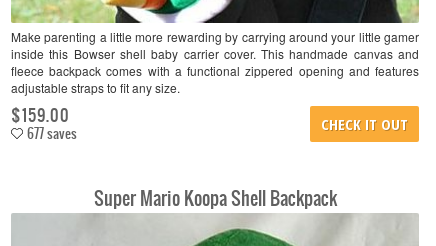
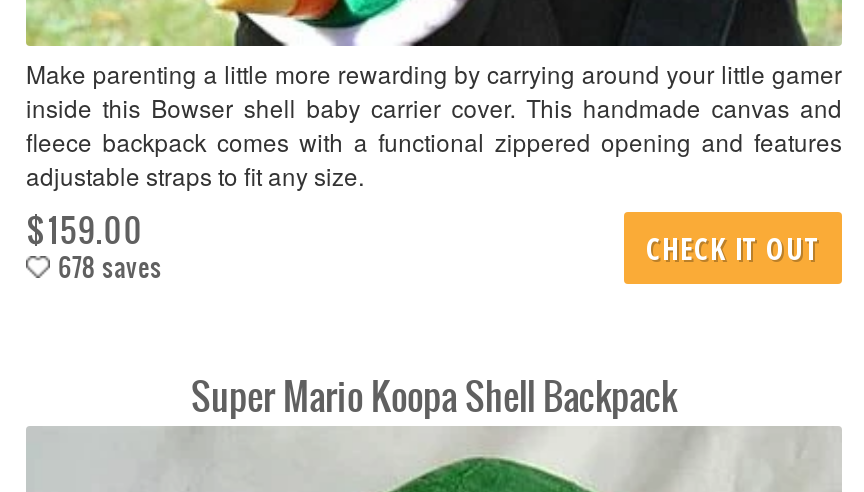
- 677 saves
+ 678 saves
